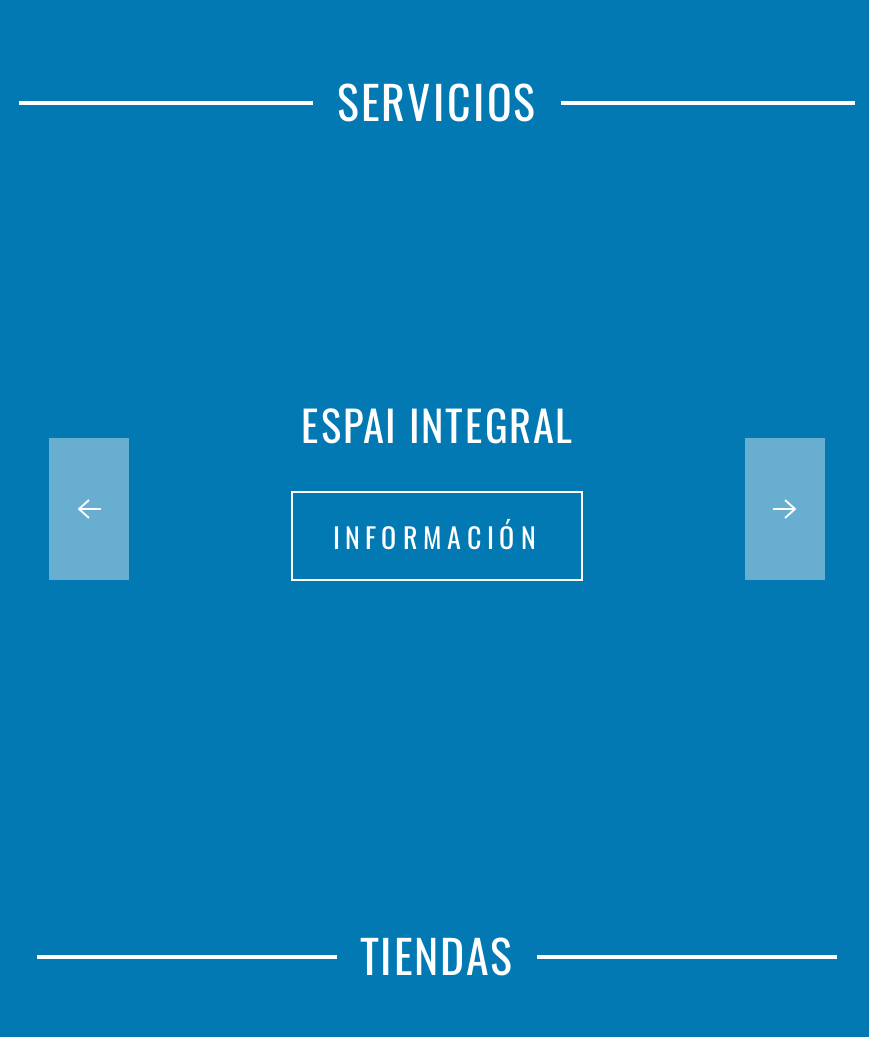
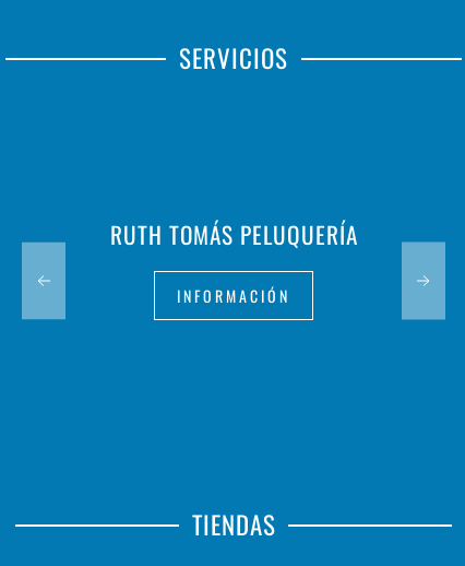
- ESPAI INTEGRAL
+ RUTH TOMÁS PELUQUERÍA
